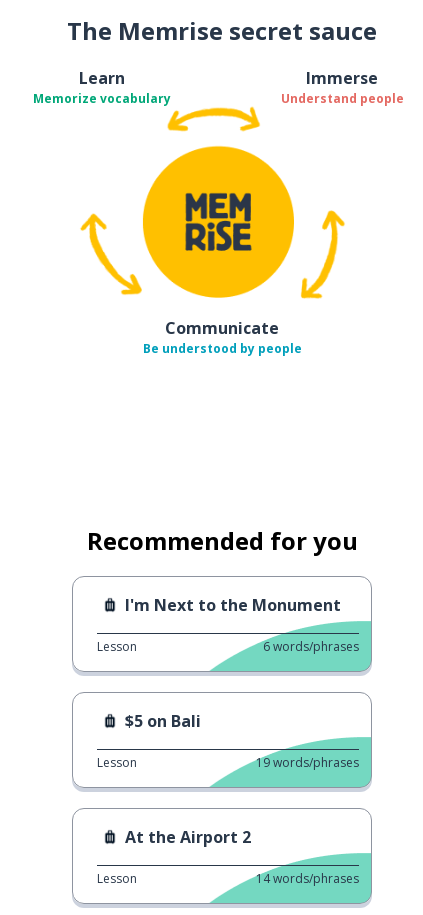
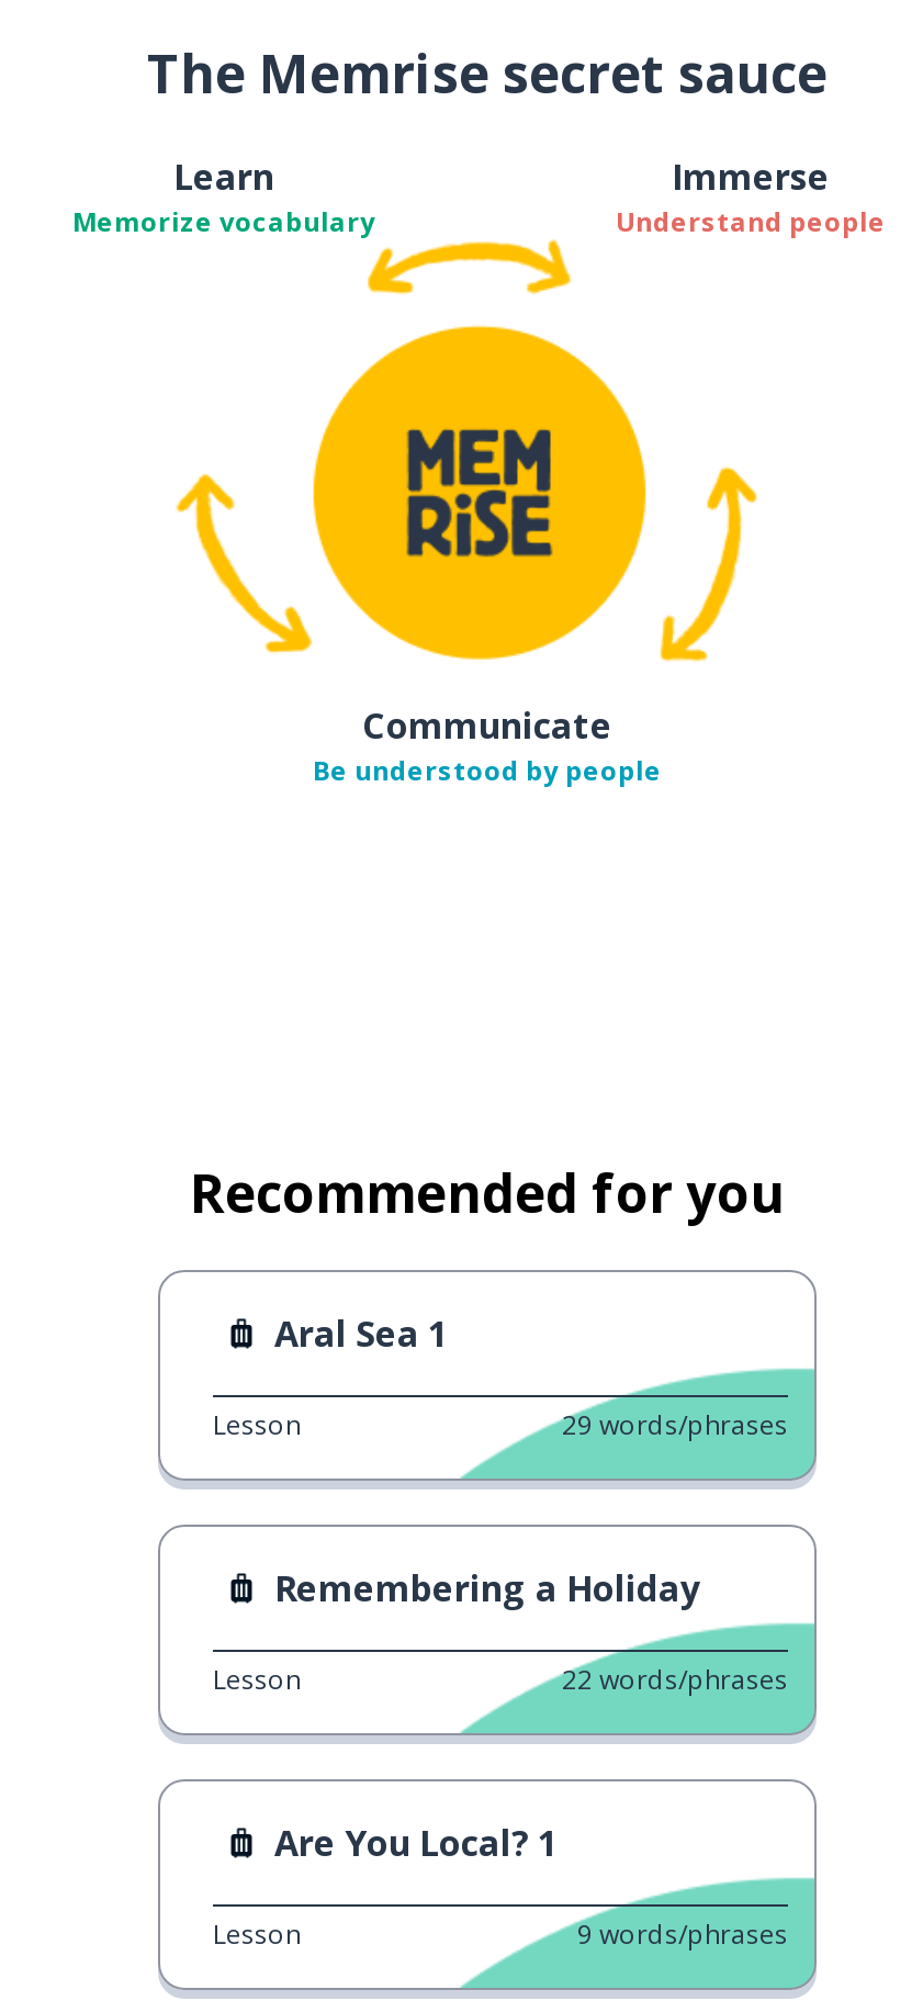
- I'm Next to the Monument
+ Aral Sea 1

- 6 words/phrases
+ 29 words/phrases

- $5 on Bali
+ Remembering a Holiday

- 19 words/phrases
+ 22 words/phrases

- At the Airport 2
+ Are You Local? 1

- 14 words/phrases
+ 9 words/phrases
